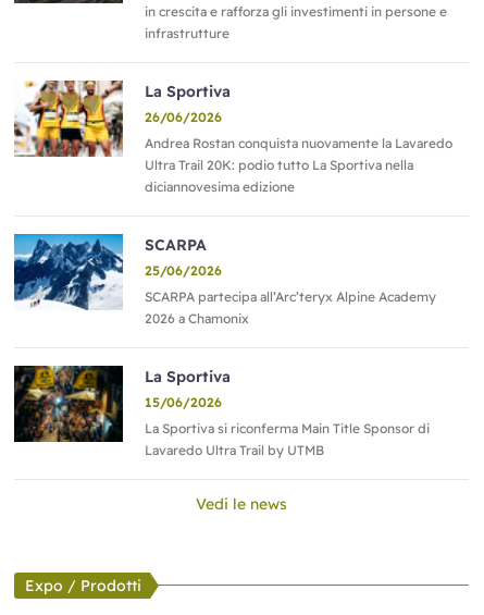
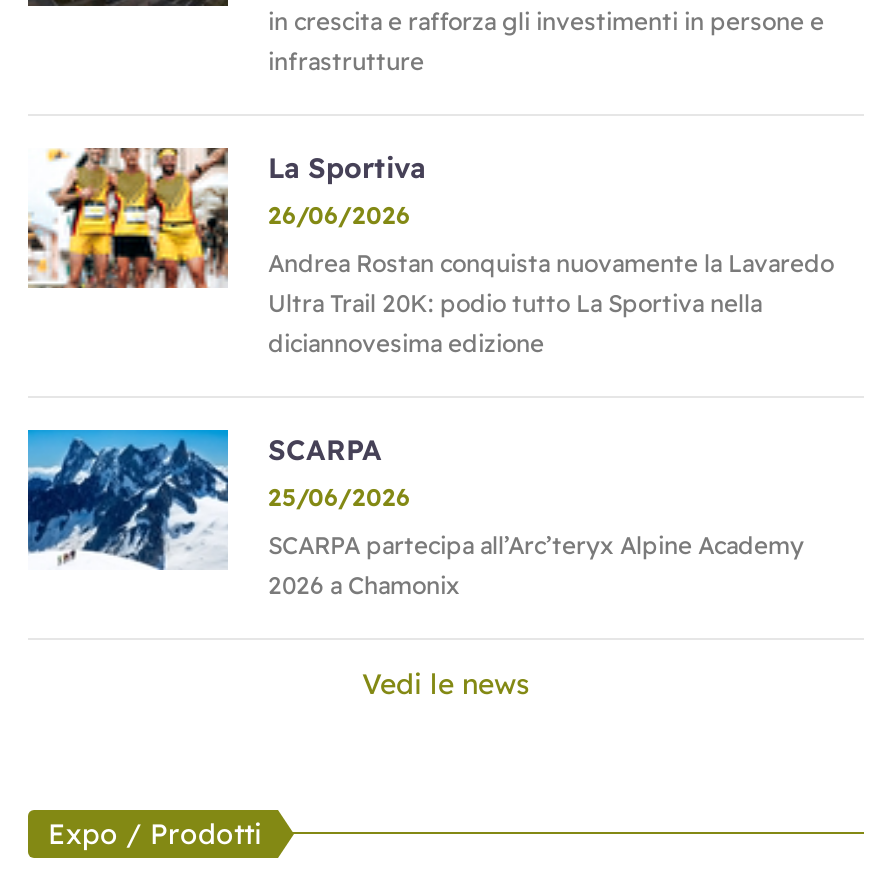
- [image]
- La Sportiva
- 15/06/2026
- La Sportiva si riconferma Main Title Sponsor di
- Lavaredo Ultra Trail by UTMB
